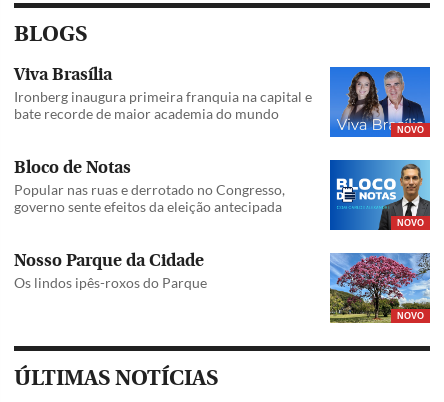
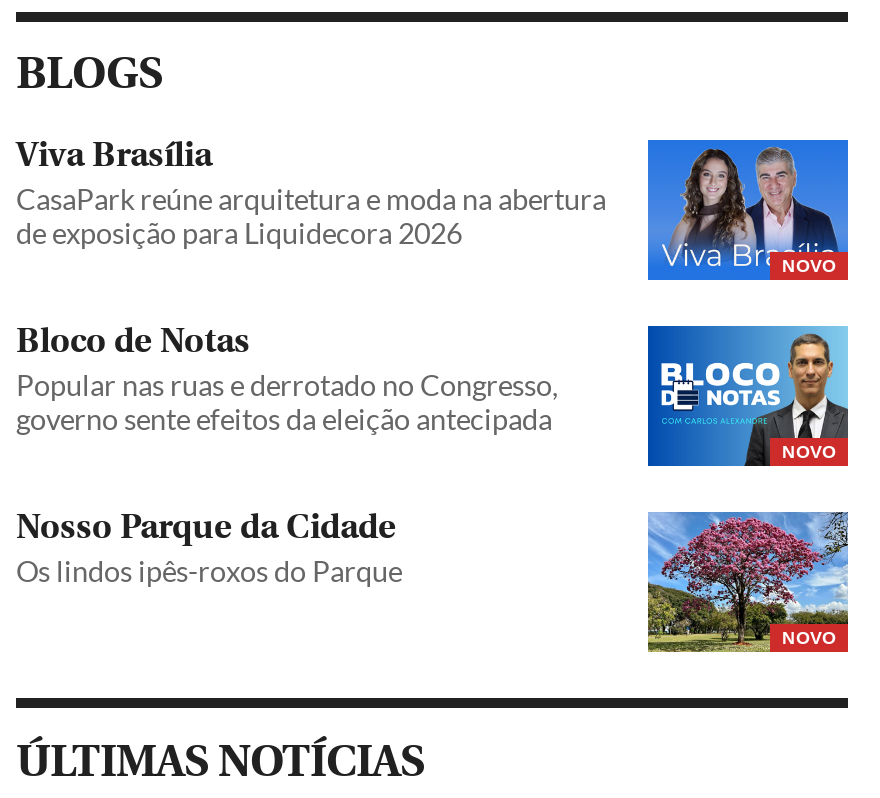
- Ironberg inaugura primeira franquia na capital e
- bate recorde de maior academia do mundo
+ CasaPark reúne arquitetura e moda na abertura
+ de exposição para Liquidecora 2026
